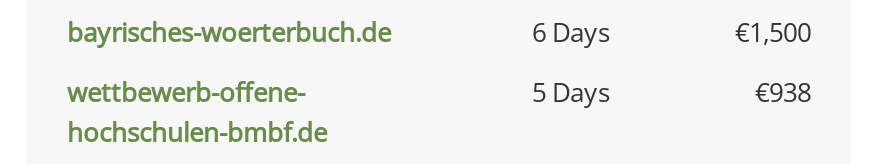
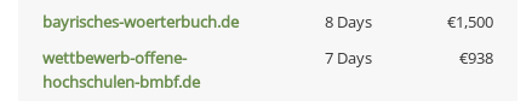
- 6 Days
+ 8 Days

- 5 Days
+ 7 Days
